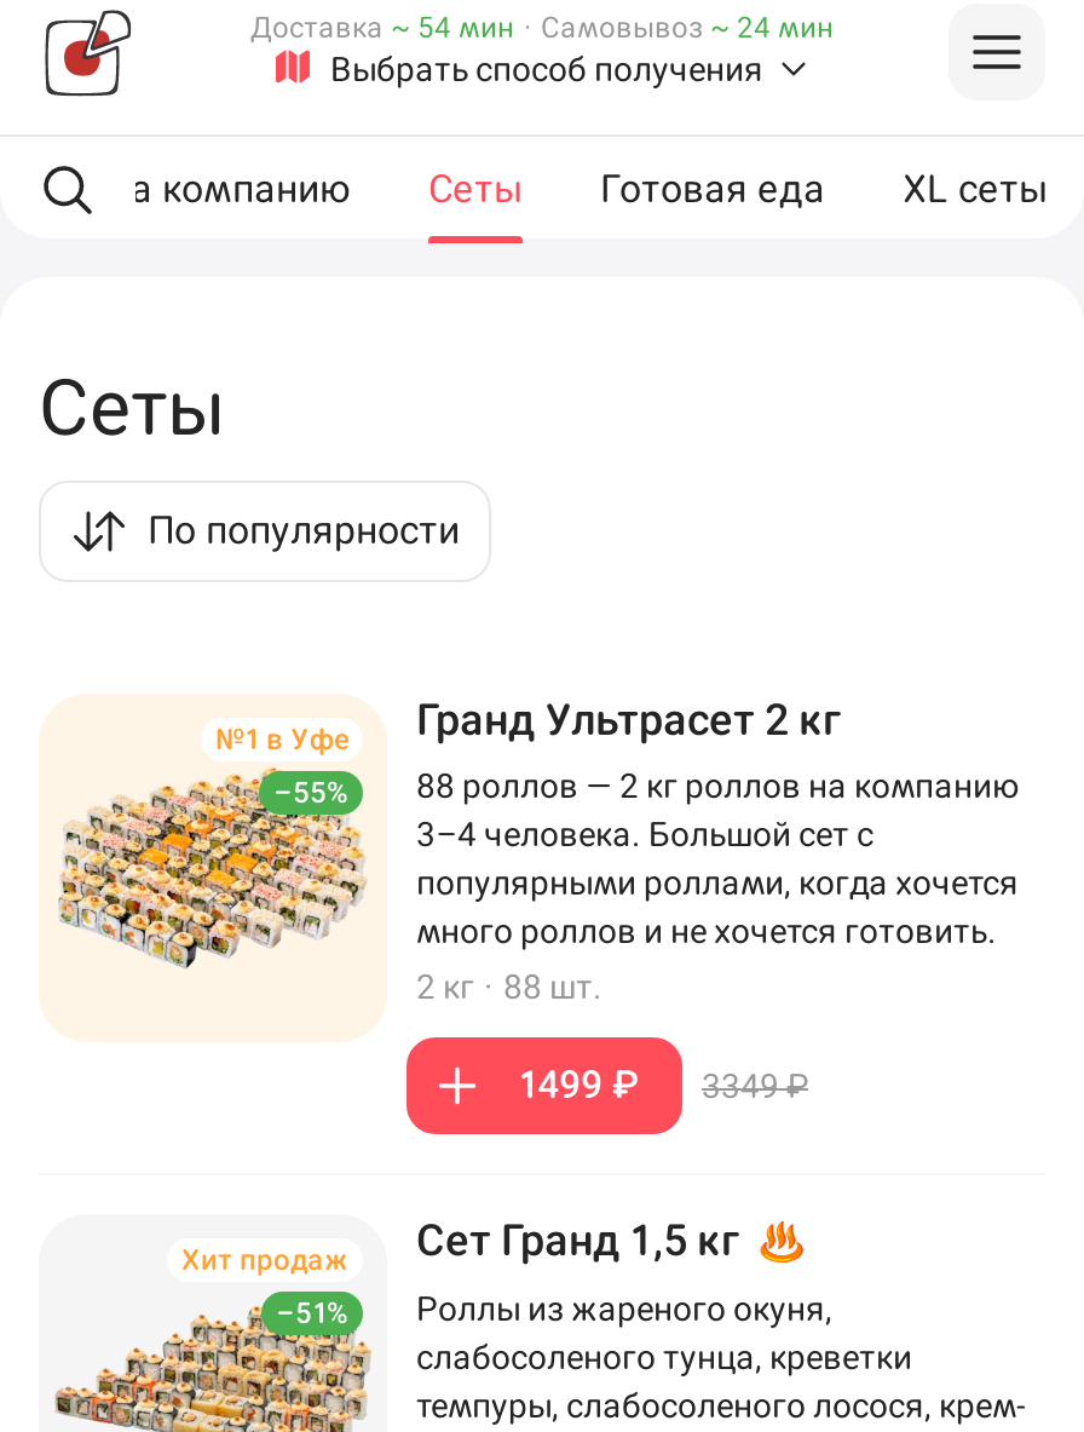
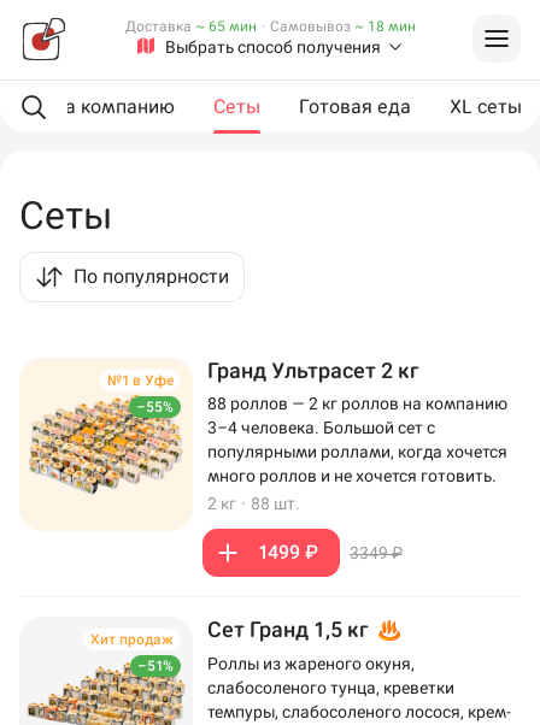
- Доставка ~ 54 мин · Самовывоз ~ 24 мин
+ Доставка ~ 65 мин · Самовывоз ~ 18 мин
